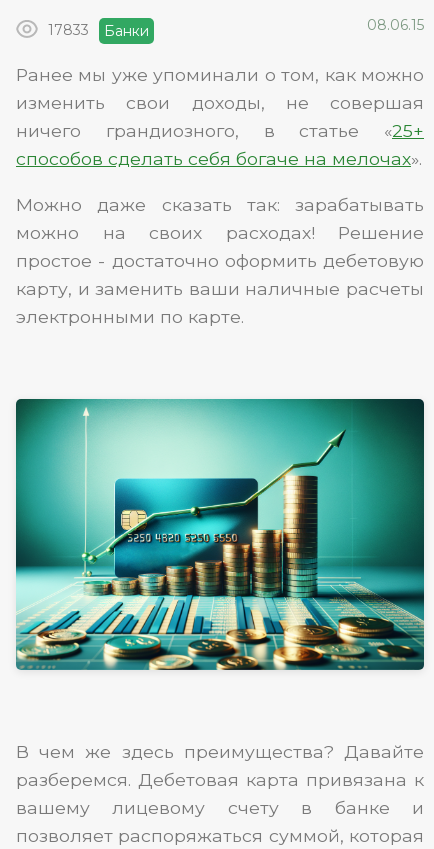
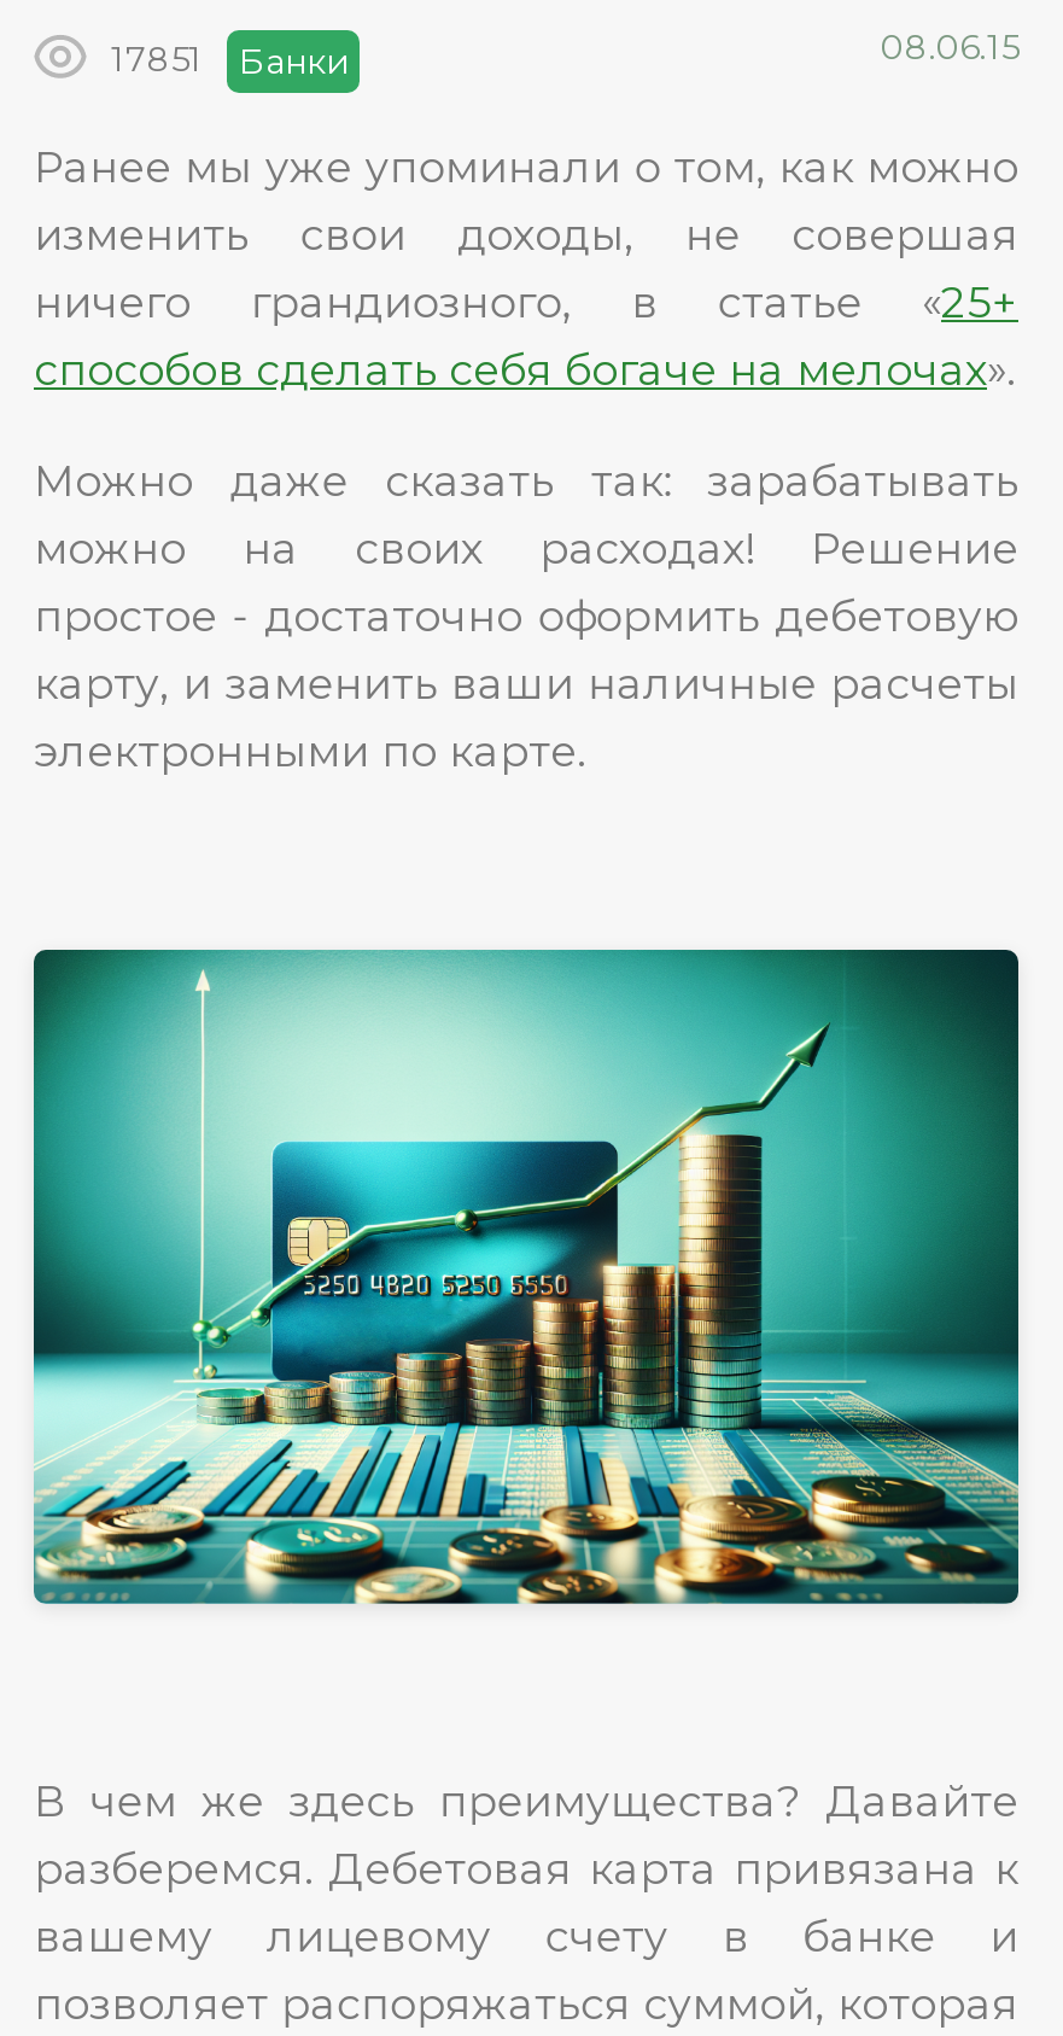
- 17833 Банки
+ 17851 Банки
